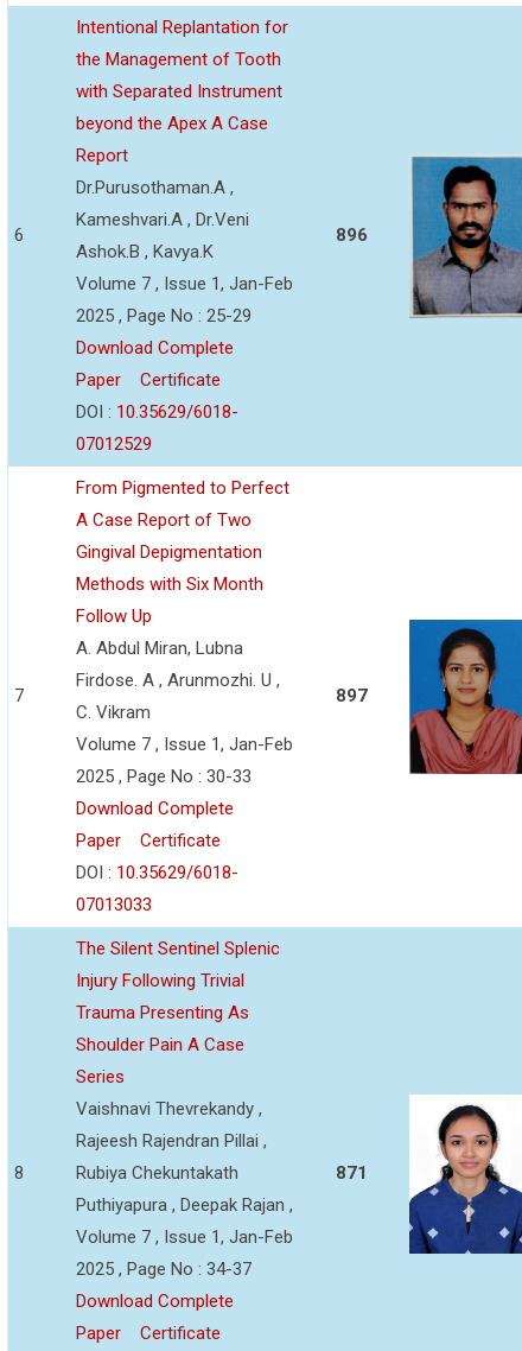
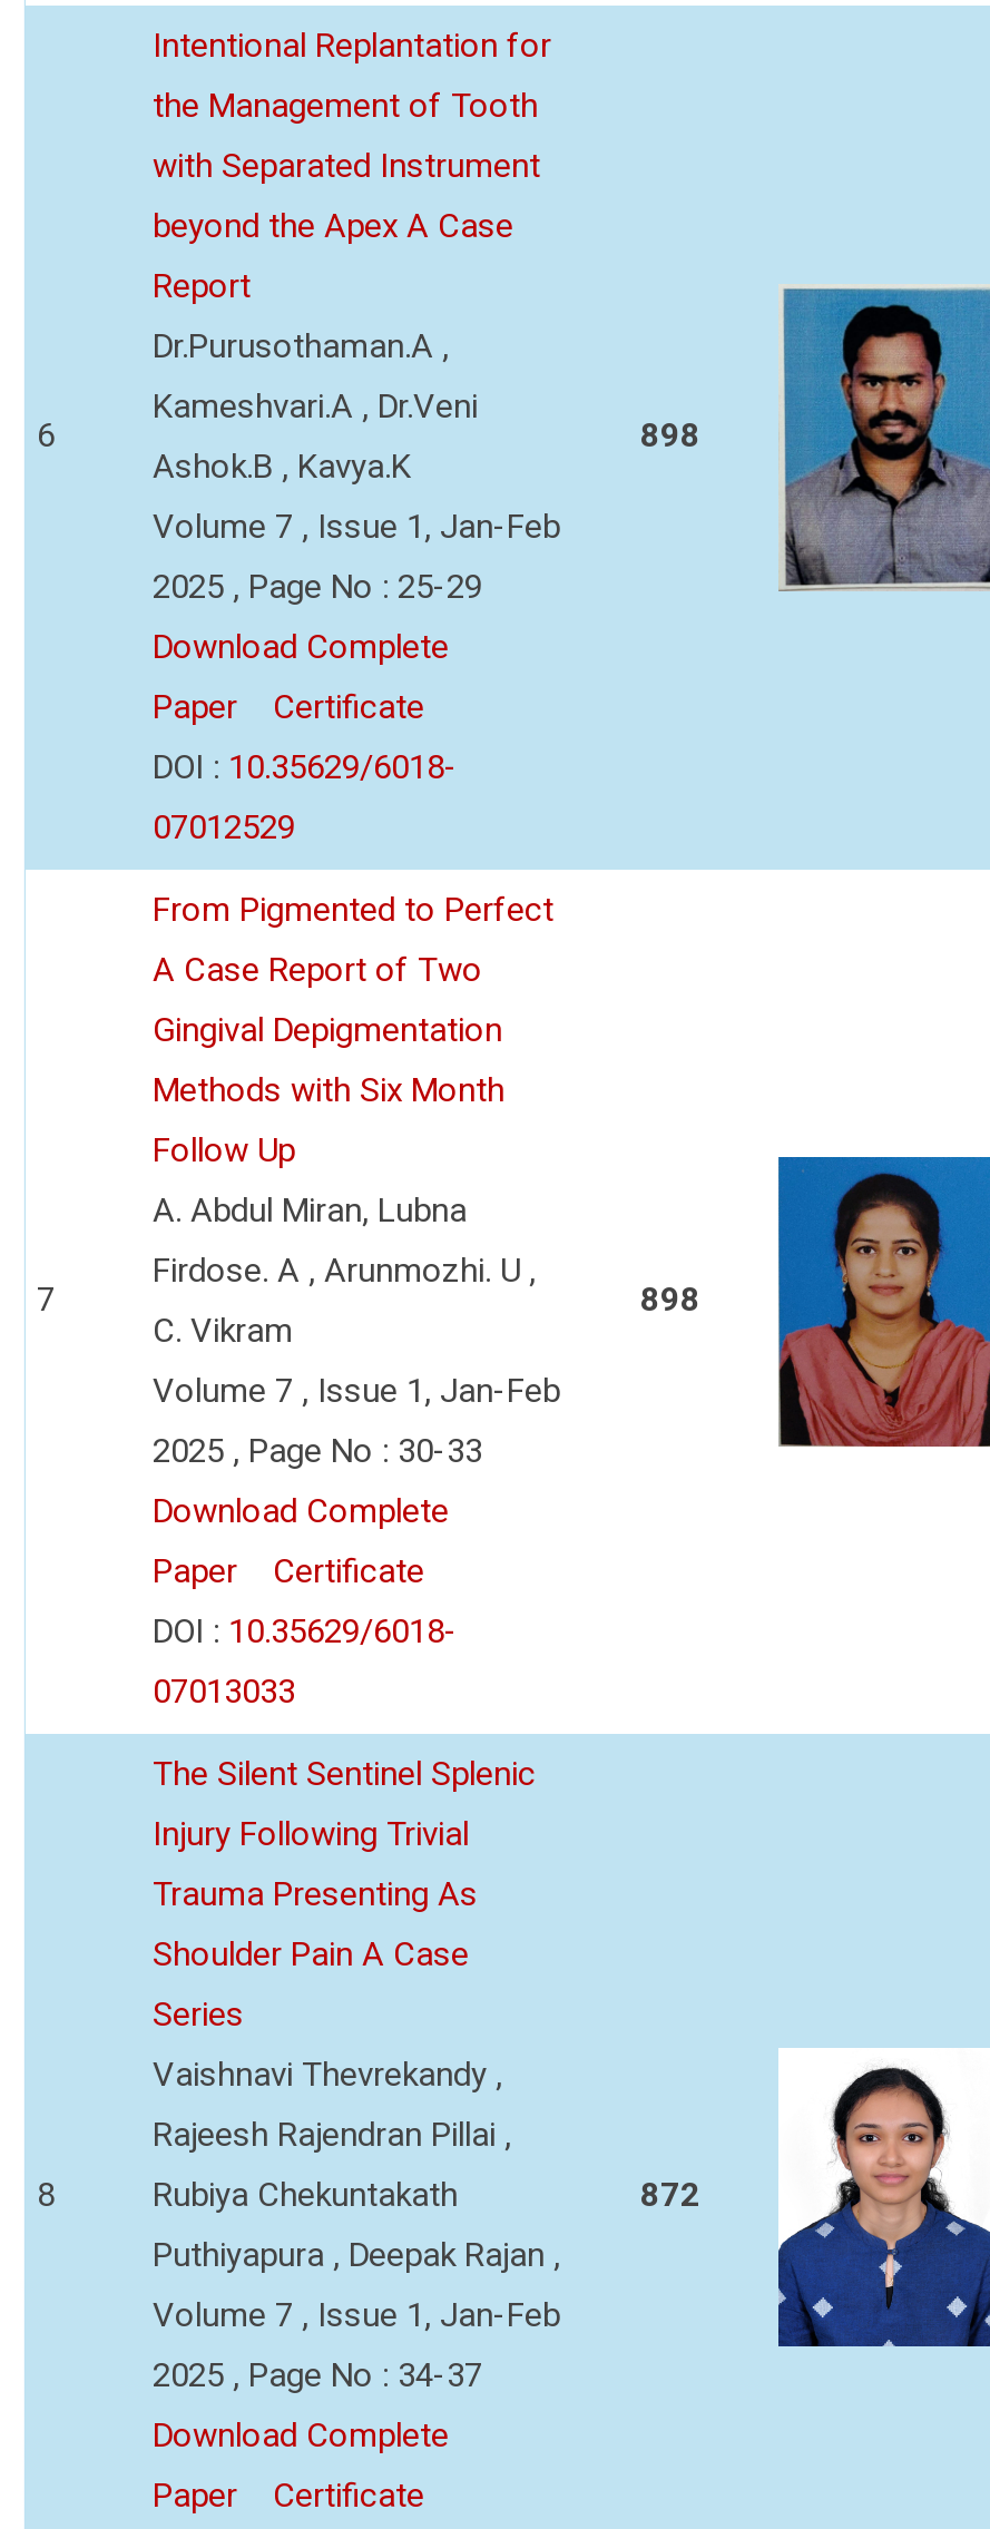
- 896
+ 898

- 897
+ 898

- 871
+ 872
